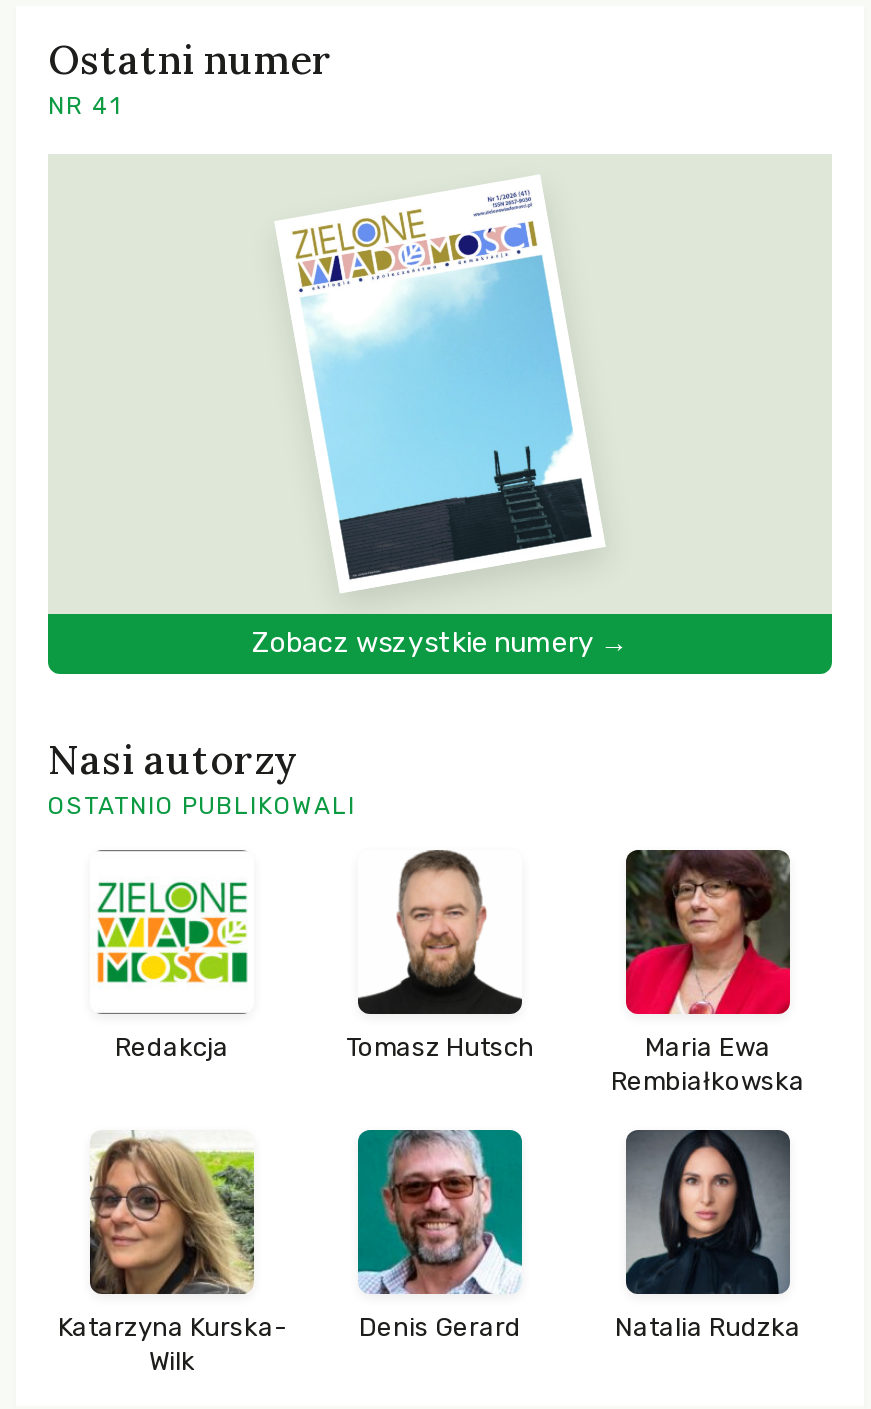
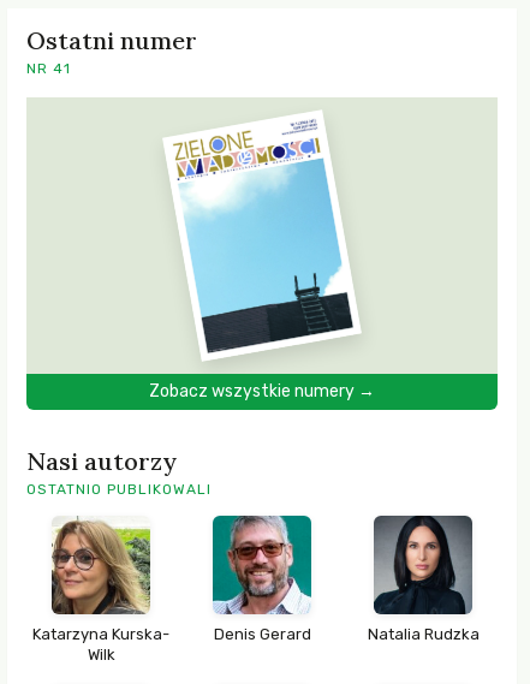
- [image]

- [image]
- Redakcja
- Tomasz Hutsch
- Maria Ewa
- Rembiałkowska

- [image]
